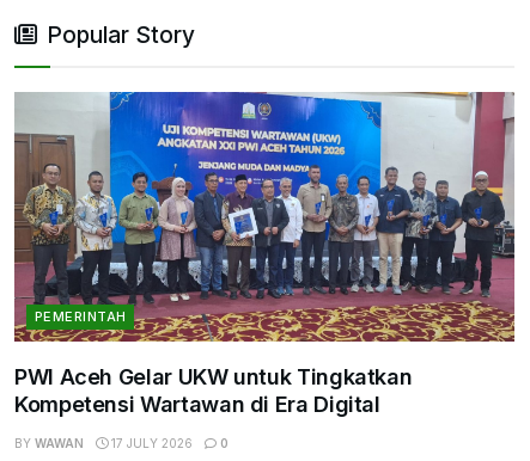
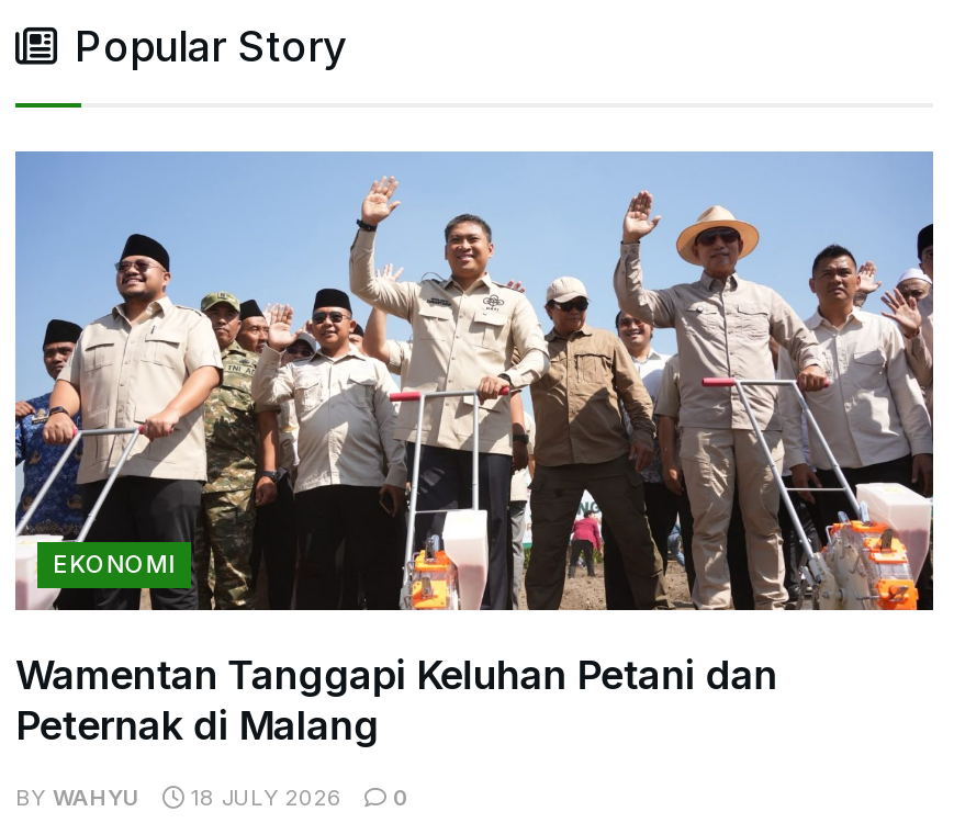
- [image]
- PEMERINTAH
+ [image]
+ EKONOMI

- PWI Aceh Gelar UKW untuk Tingkatkan
- Kompetensi Wartawan di Era Digital
+ Wamentan Tanggapi Keluhan Petani dan
+ Peternak di Malang

- BY WAWAN
- 17 JULY 2026
+ BY WAHYU
+ 18 JULY 2026
